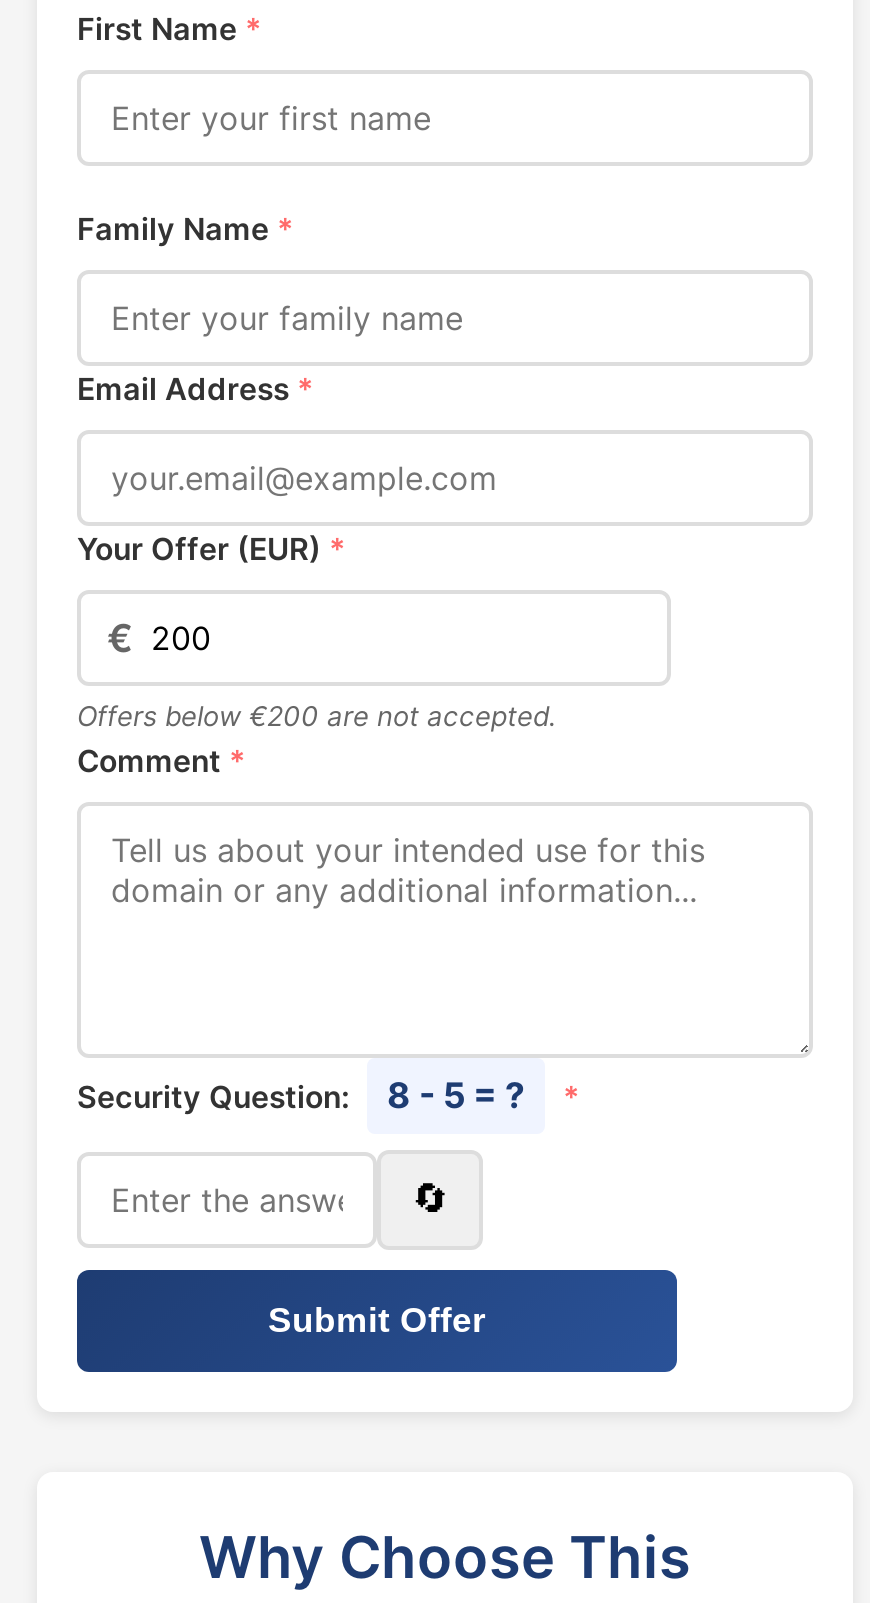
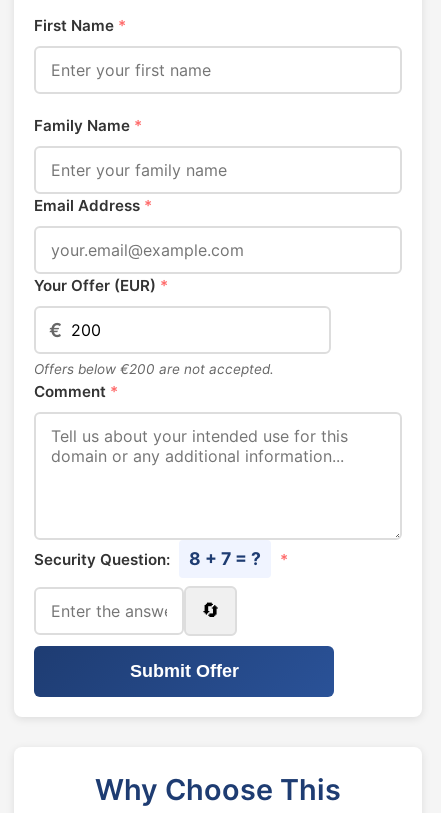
- 8 - 5 = ?
+ 8 + 7 = ?
